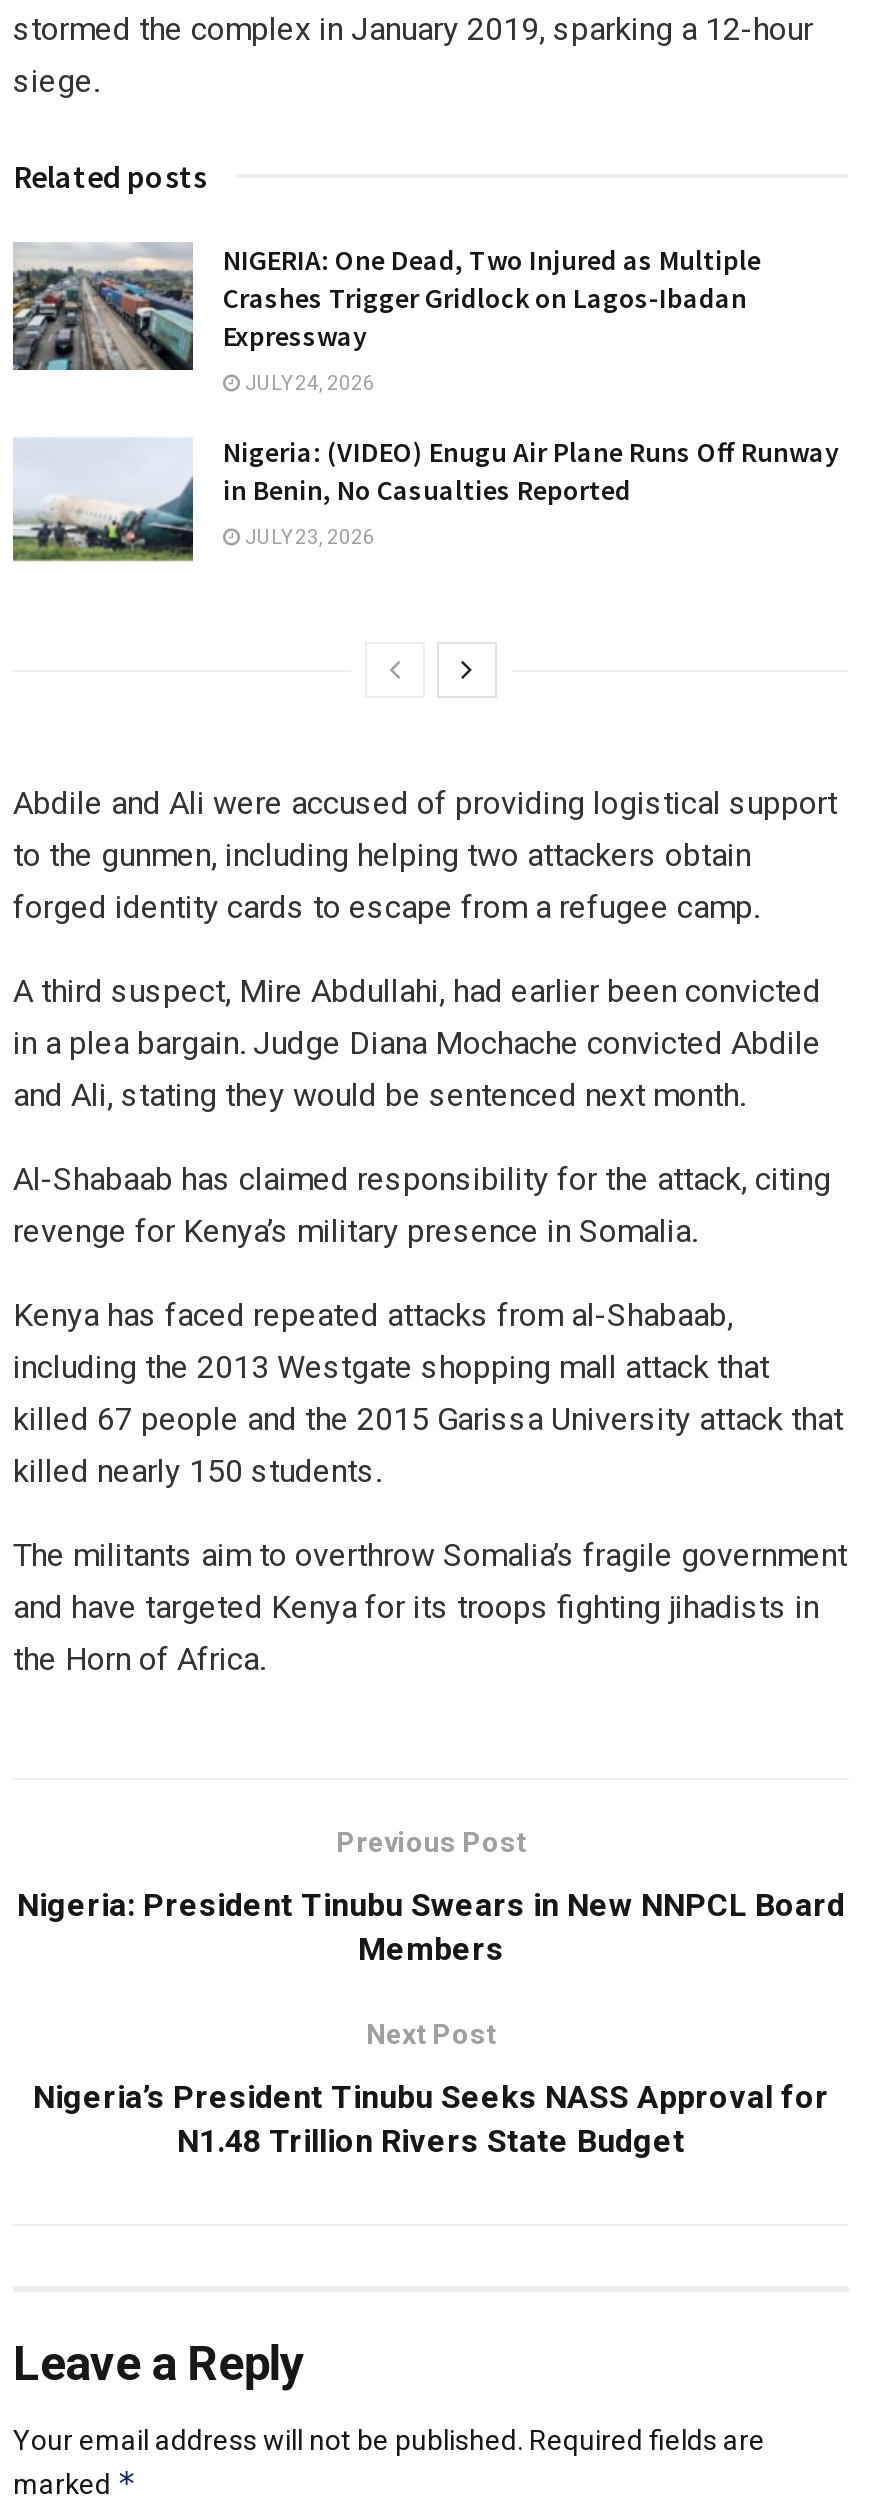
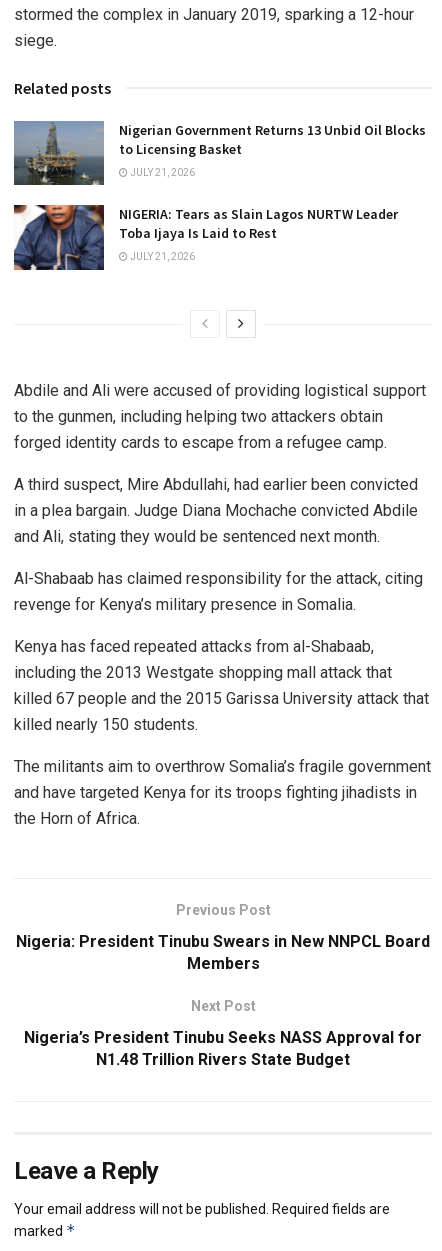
- [image]
- NIGERIA: One Dead, Two Injured as Multiple
- Crashes Trigger Gridlock on Lagos-Ibadan
- Expressway
+ [image]
+ Nigerian Government Returns 13 Unbid Oil Blocks
+ to Licensing Basket

- JULY 24, 2026
+ JULY 21, 2026

- [image]
- Nigeria: (VIDEO) Enugu Air Plane Runs Off Runway
- in Benin, No Casualties Reported
+ [image]
+ NIGERIA: Tears as Slain Lagos NURTW Leader
+ Toba Ijaya Is Laid to Rest

- JULY 23, 2026
+ JULY 21, 2026
